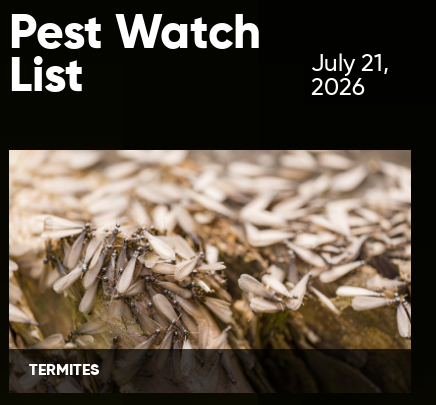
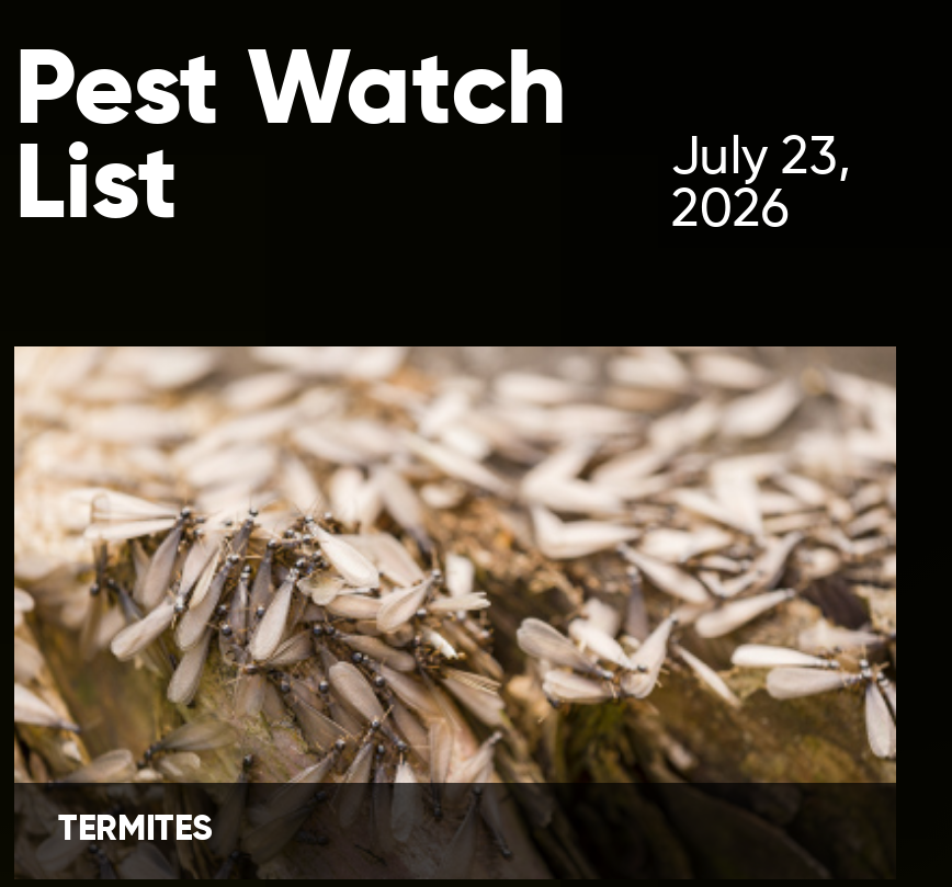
- July 21,
+ July 23,
